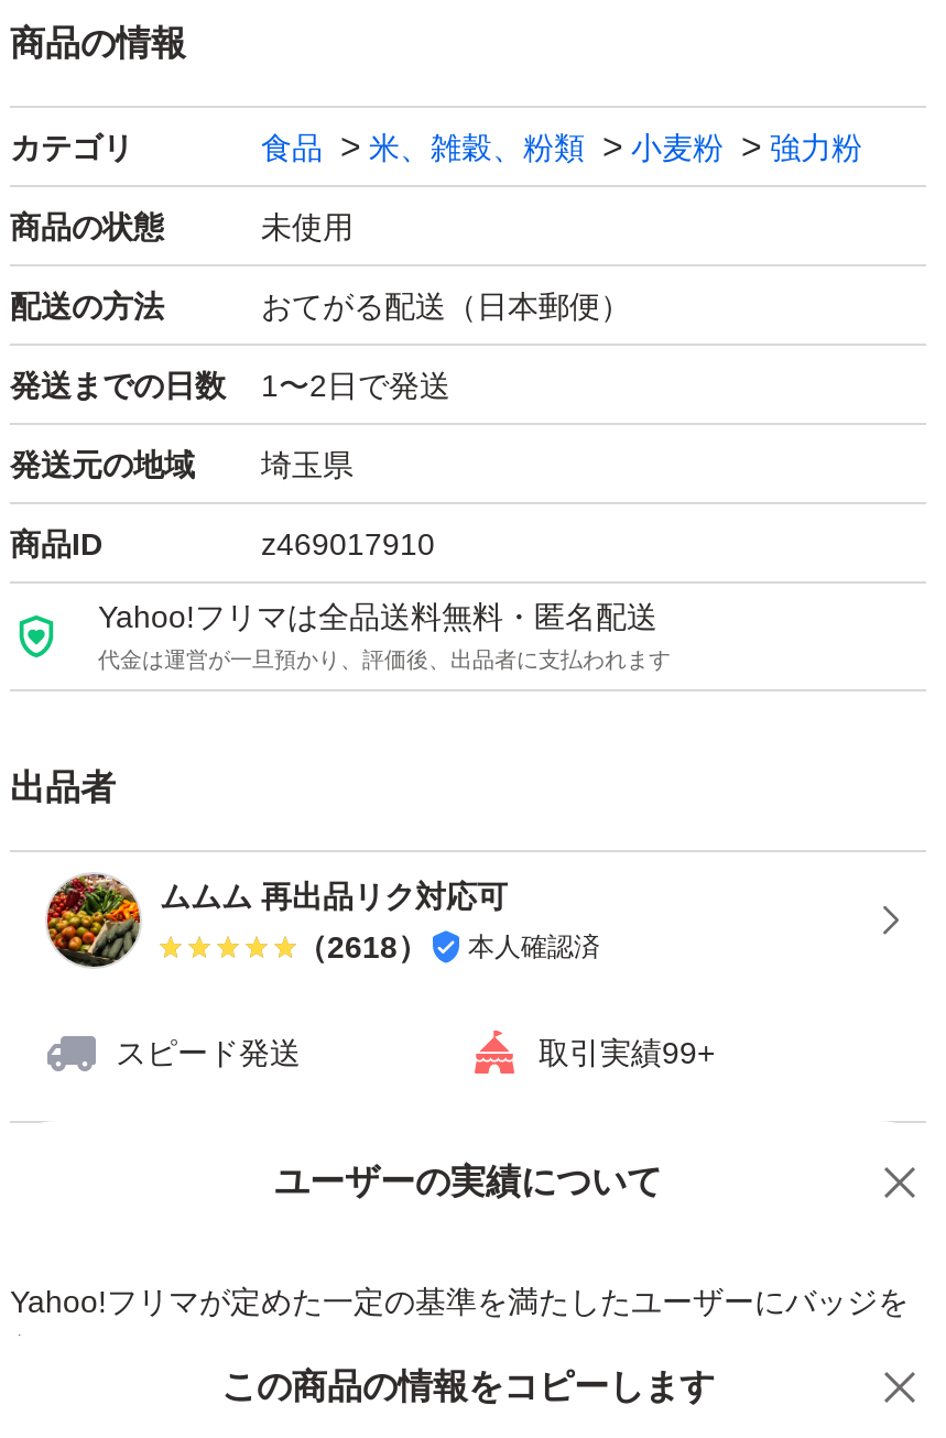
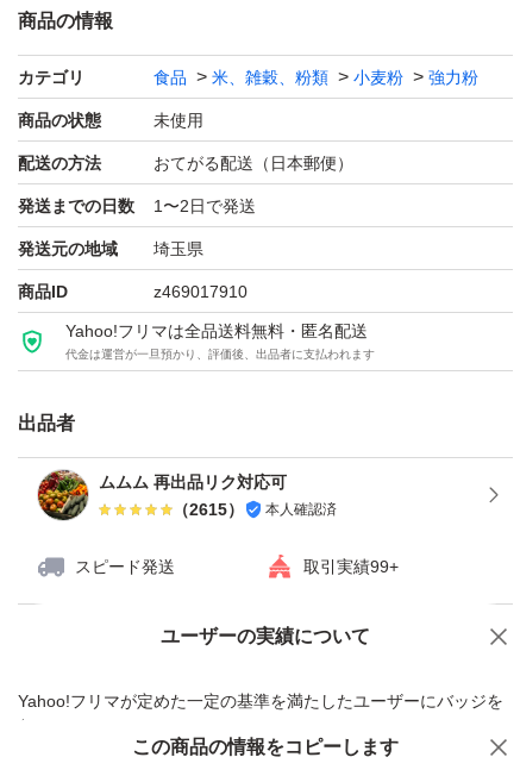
- （2618） 本人確認済
+ （2615） 本人確認済
